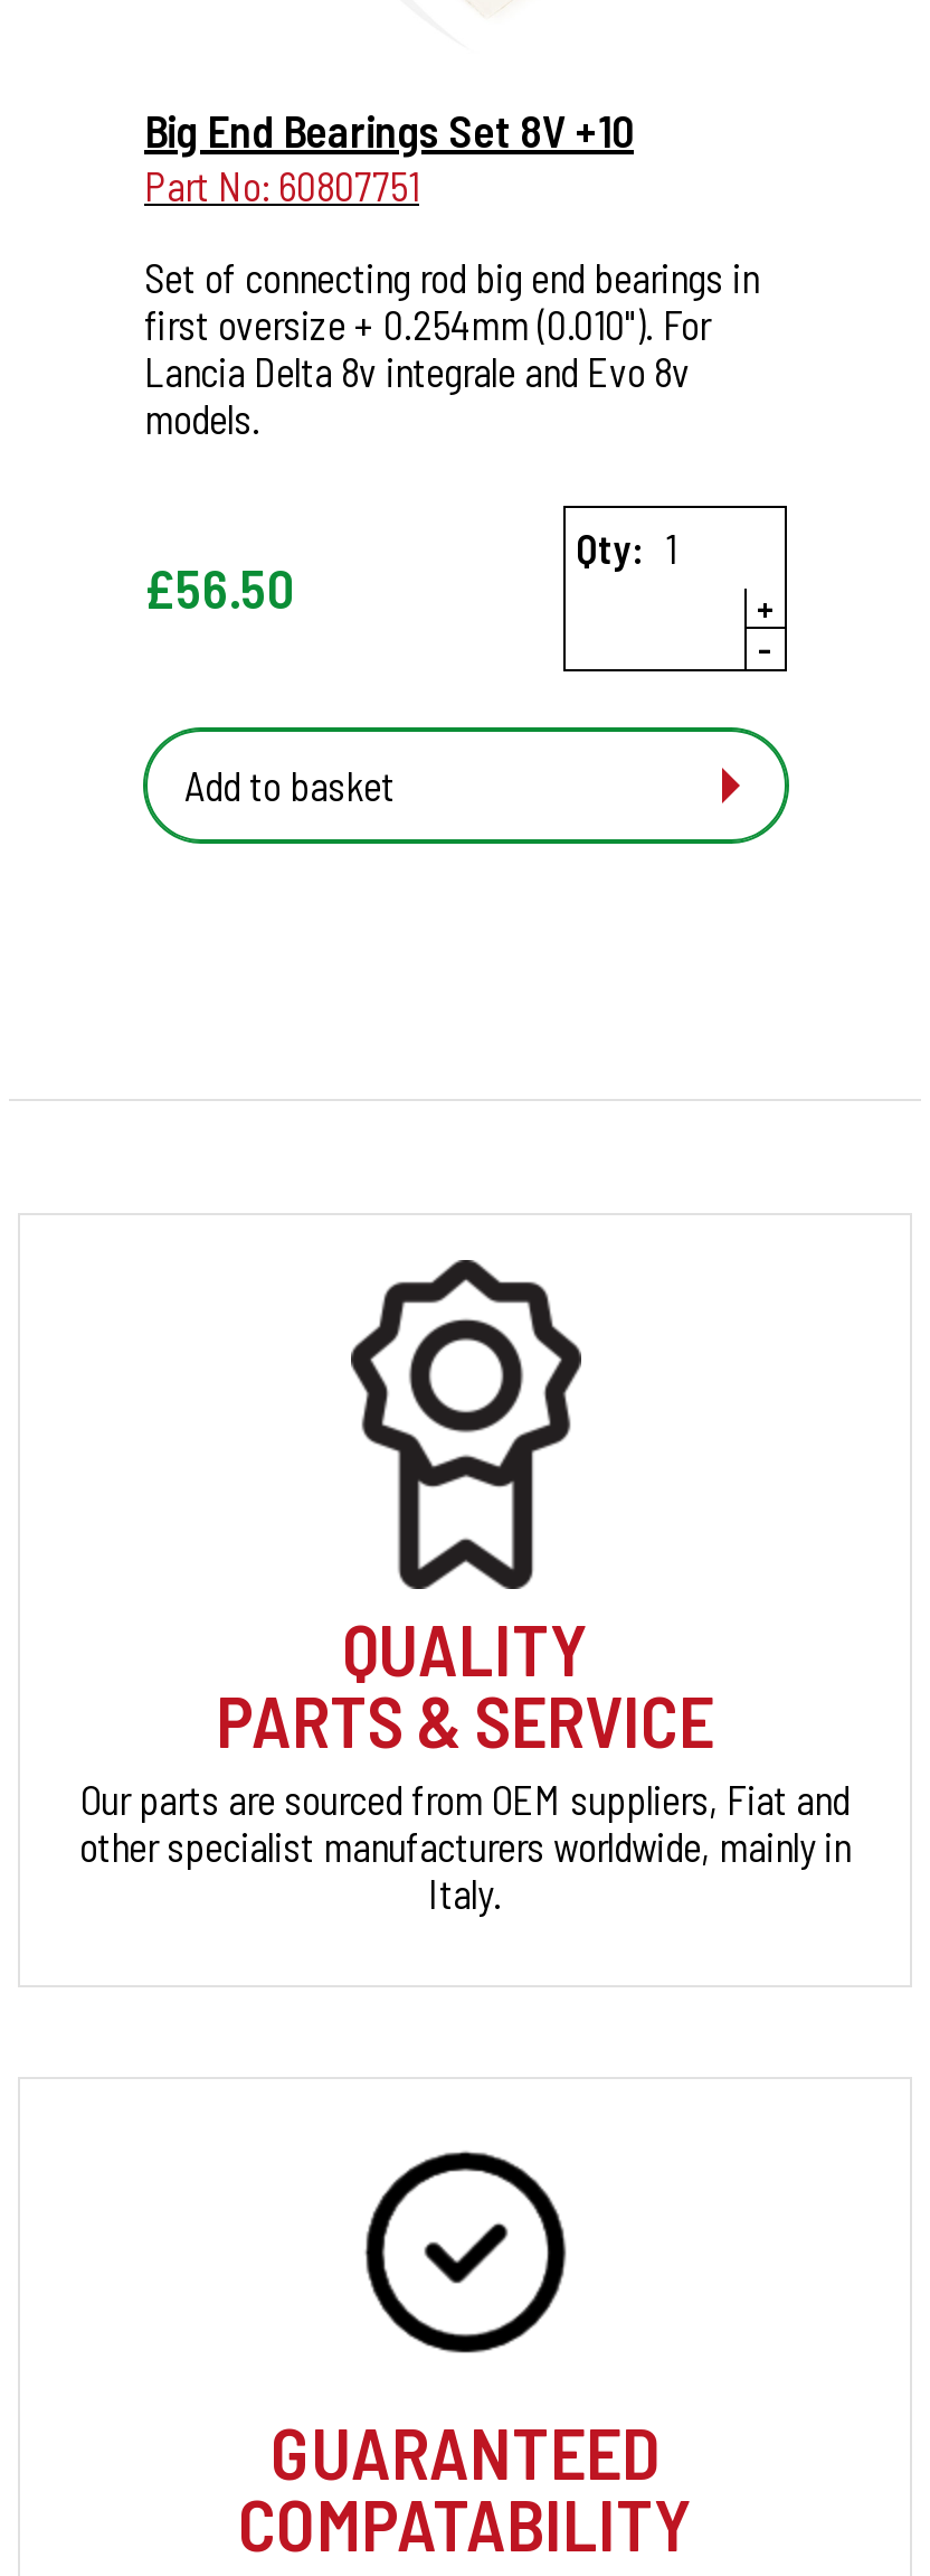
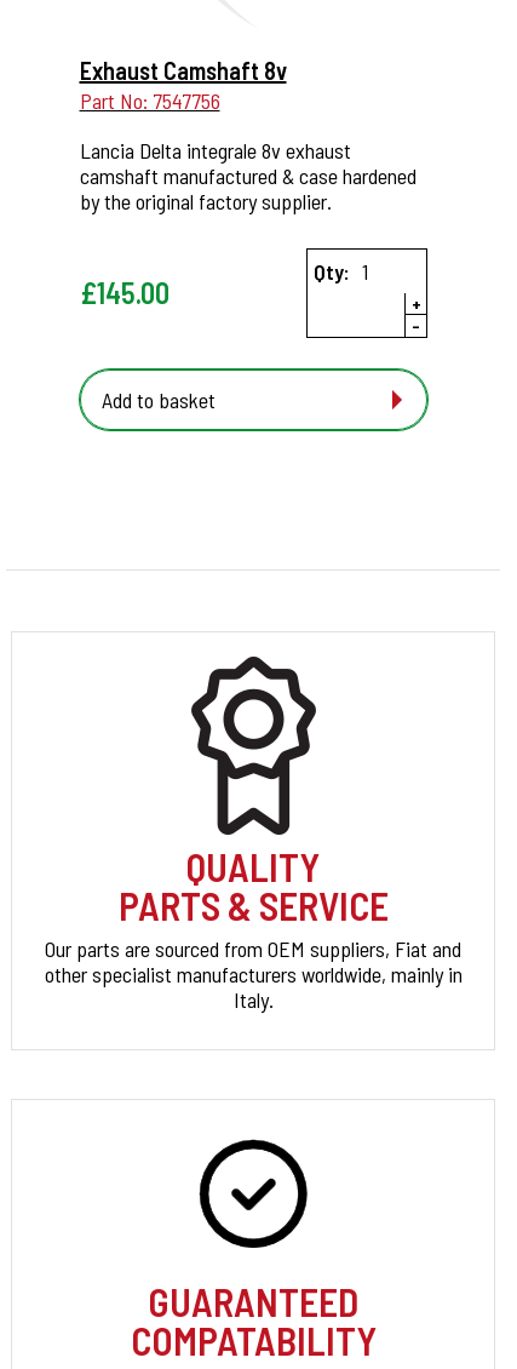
- Big End Bearings Set 8V +10
- Part No: 60807751
+ Exhaust Camshaft 8v
+ Part No: 7547756

- Set of connecting rod big end bearings in
- first oversize + 0.254mm (0.010"). For
- Lancia Delta 8v integrale and Evo 8v
- models.
+ Lancia Delta integrale 8v exhaust
+ camshaft manufactured & case hardened
+ by the original factory supplier.

- £56.50
+ £145.00
